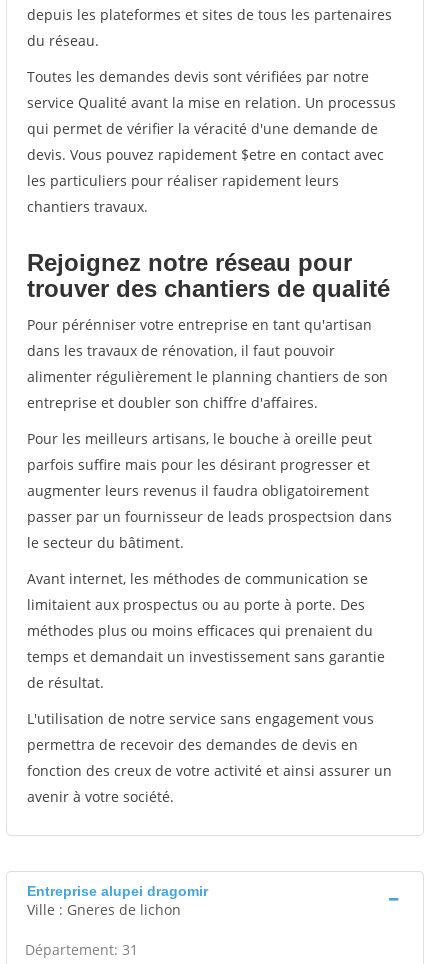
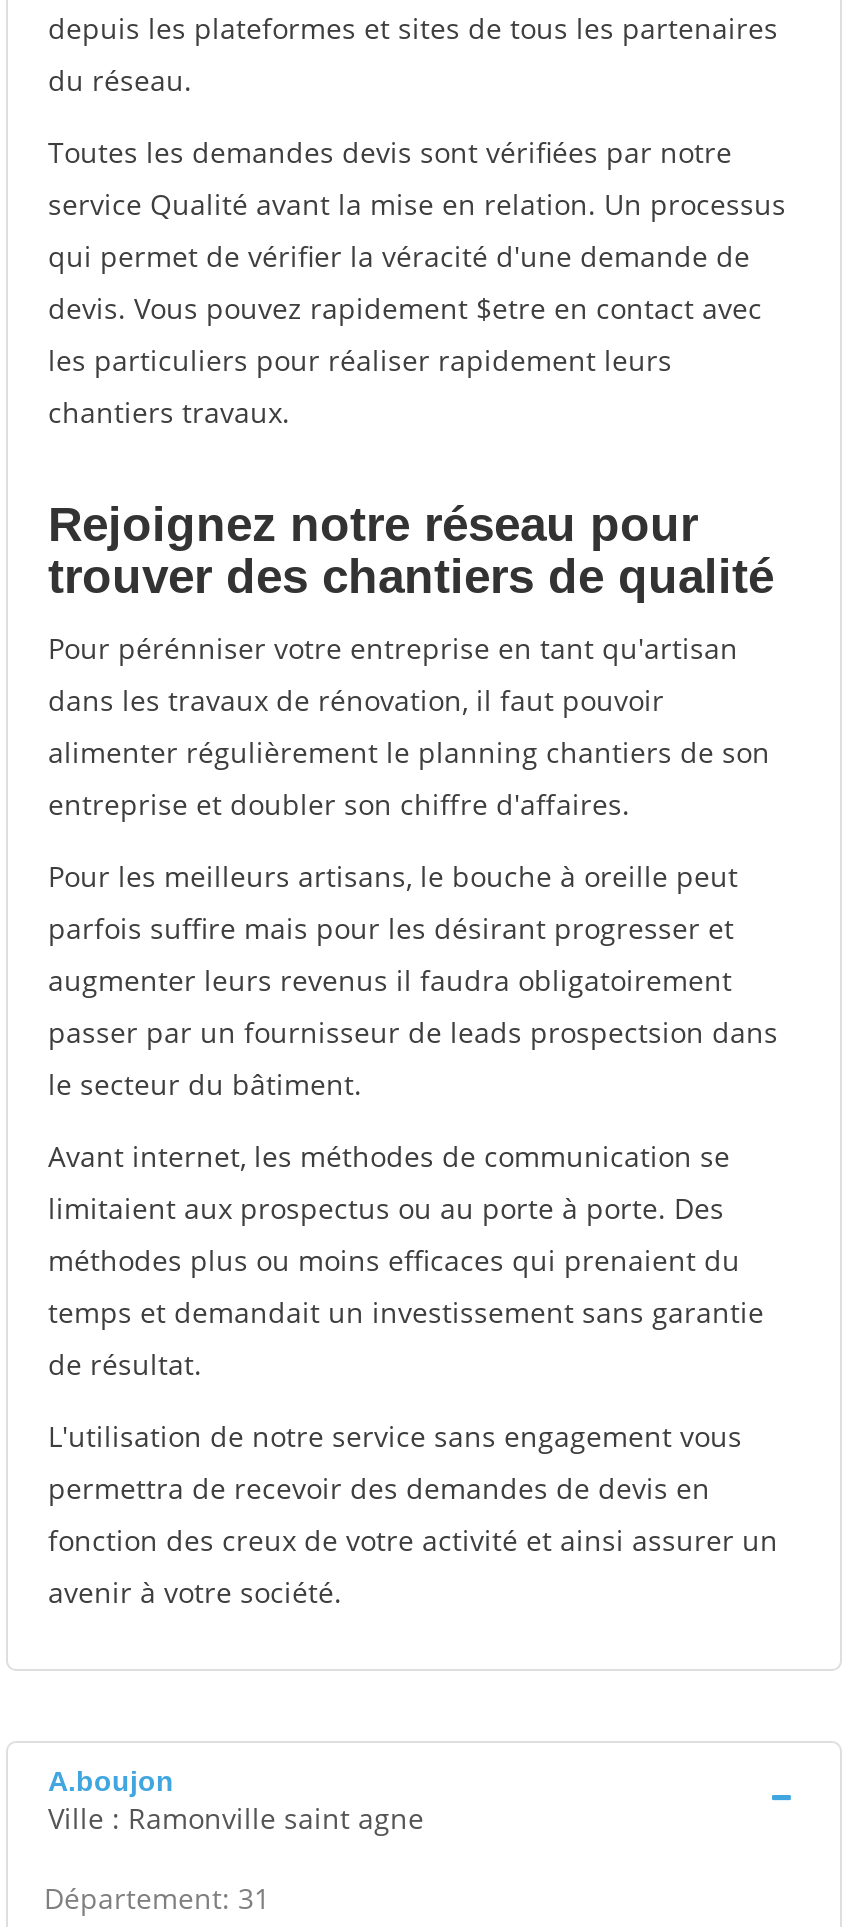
- Entreprise alupei dragomir
- Ville : Gneres de lichon
+ A.boujon
+ Ville : Ramonville saint agne
